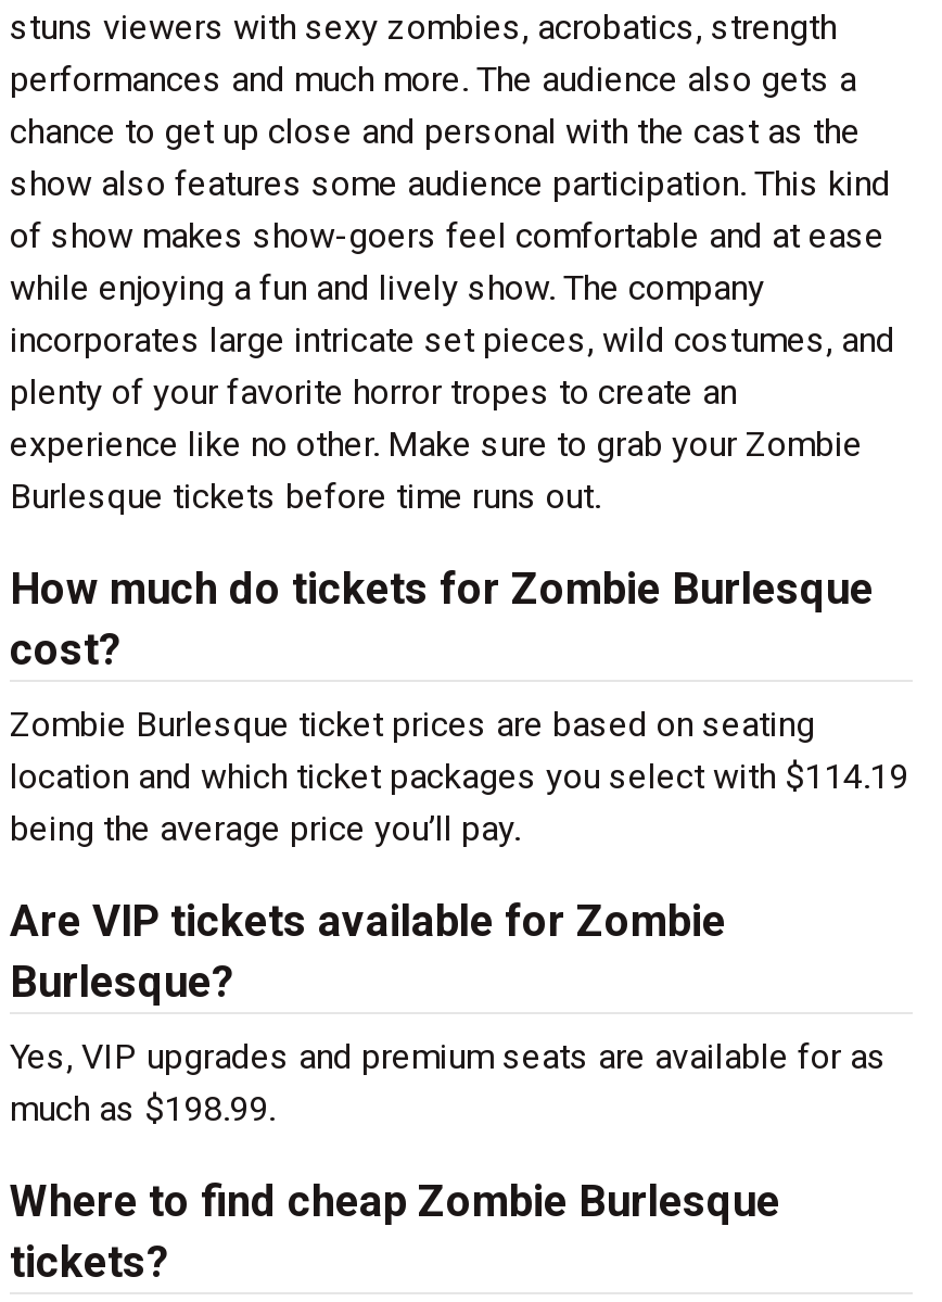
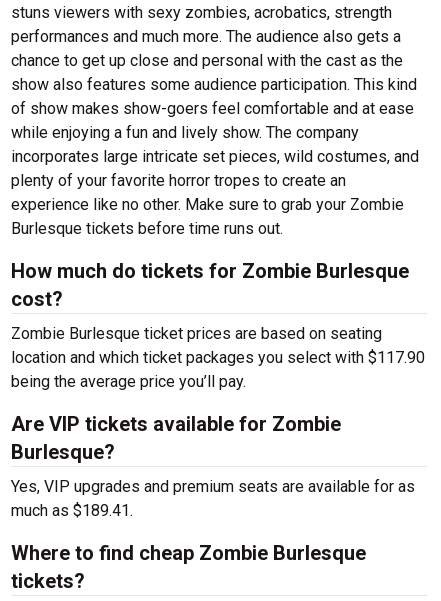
- location and which ticket packages you select with $114.19
+ location and which ticket packages you select with $117.90

- much as $198.99.
+ much as $189.41.
